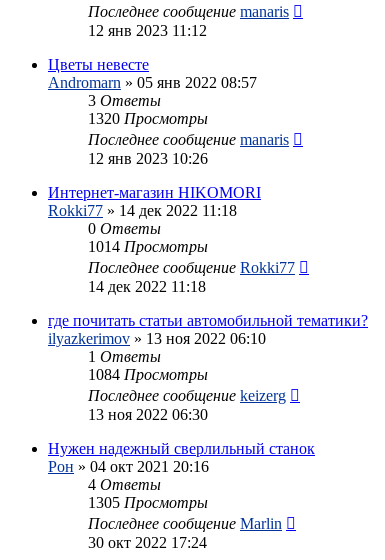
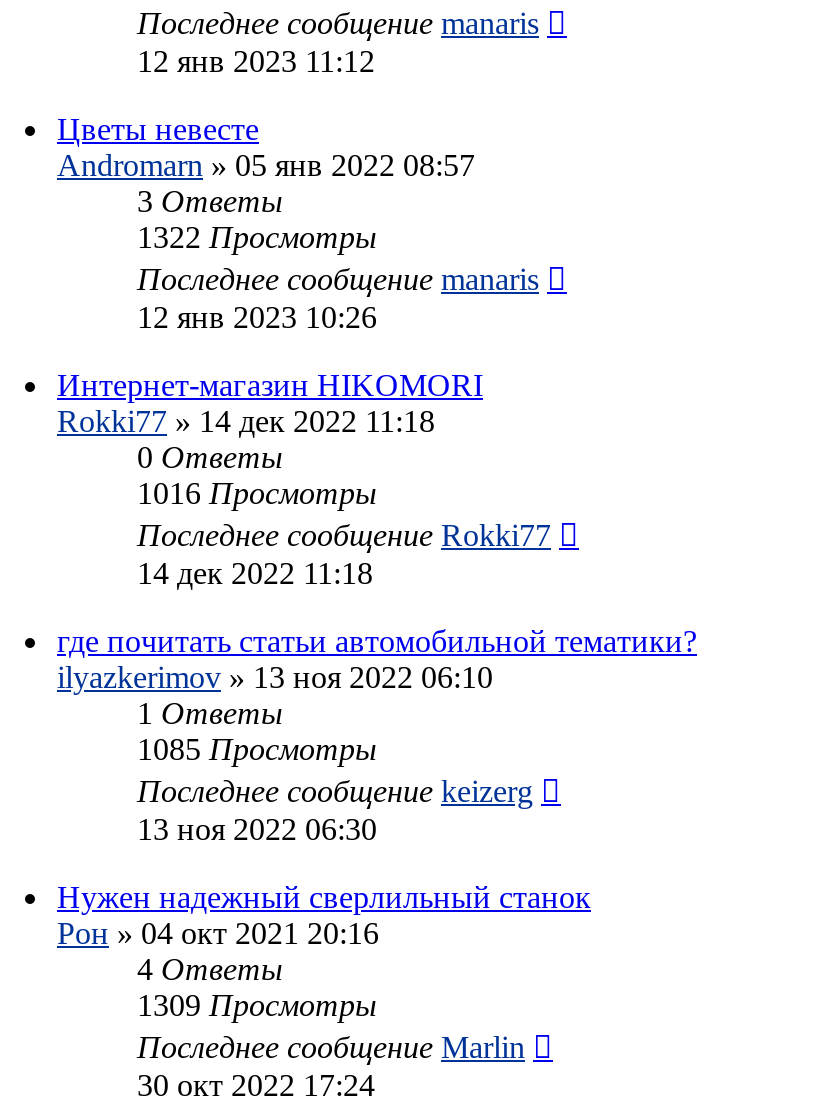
- 1320 Просмотры
+ 1322 Просмотры

- 1014 Просмотры
+ 1016 Просмотры

- 1084 Просмотры
+ 1085 Просмотры

- 1305 Просмотры
+ 1309 Просмотры
